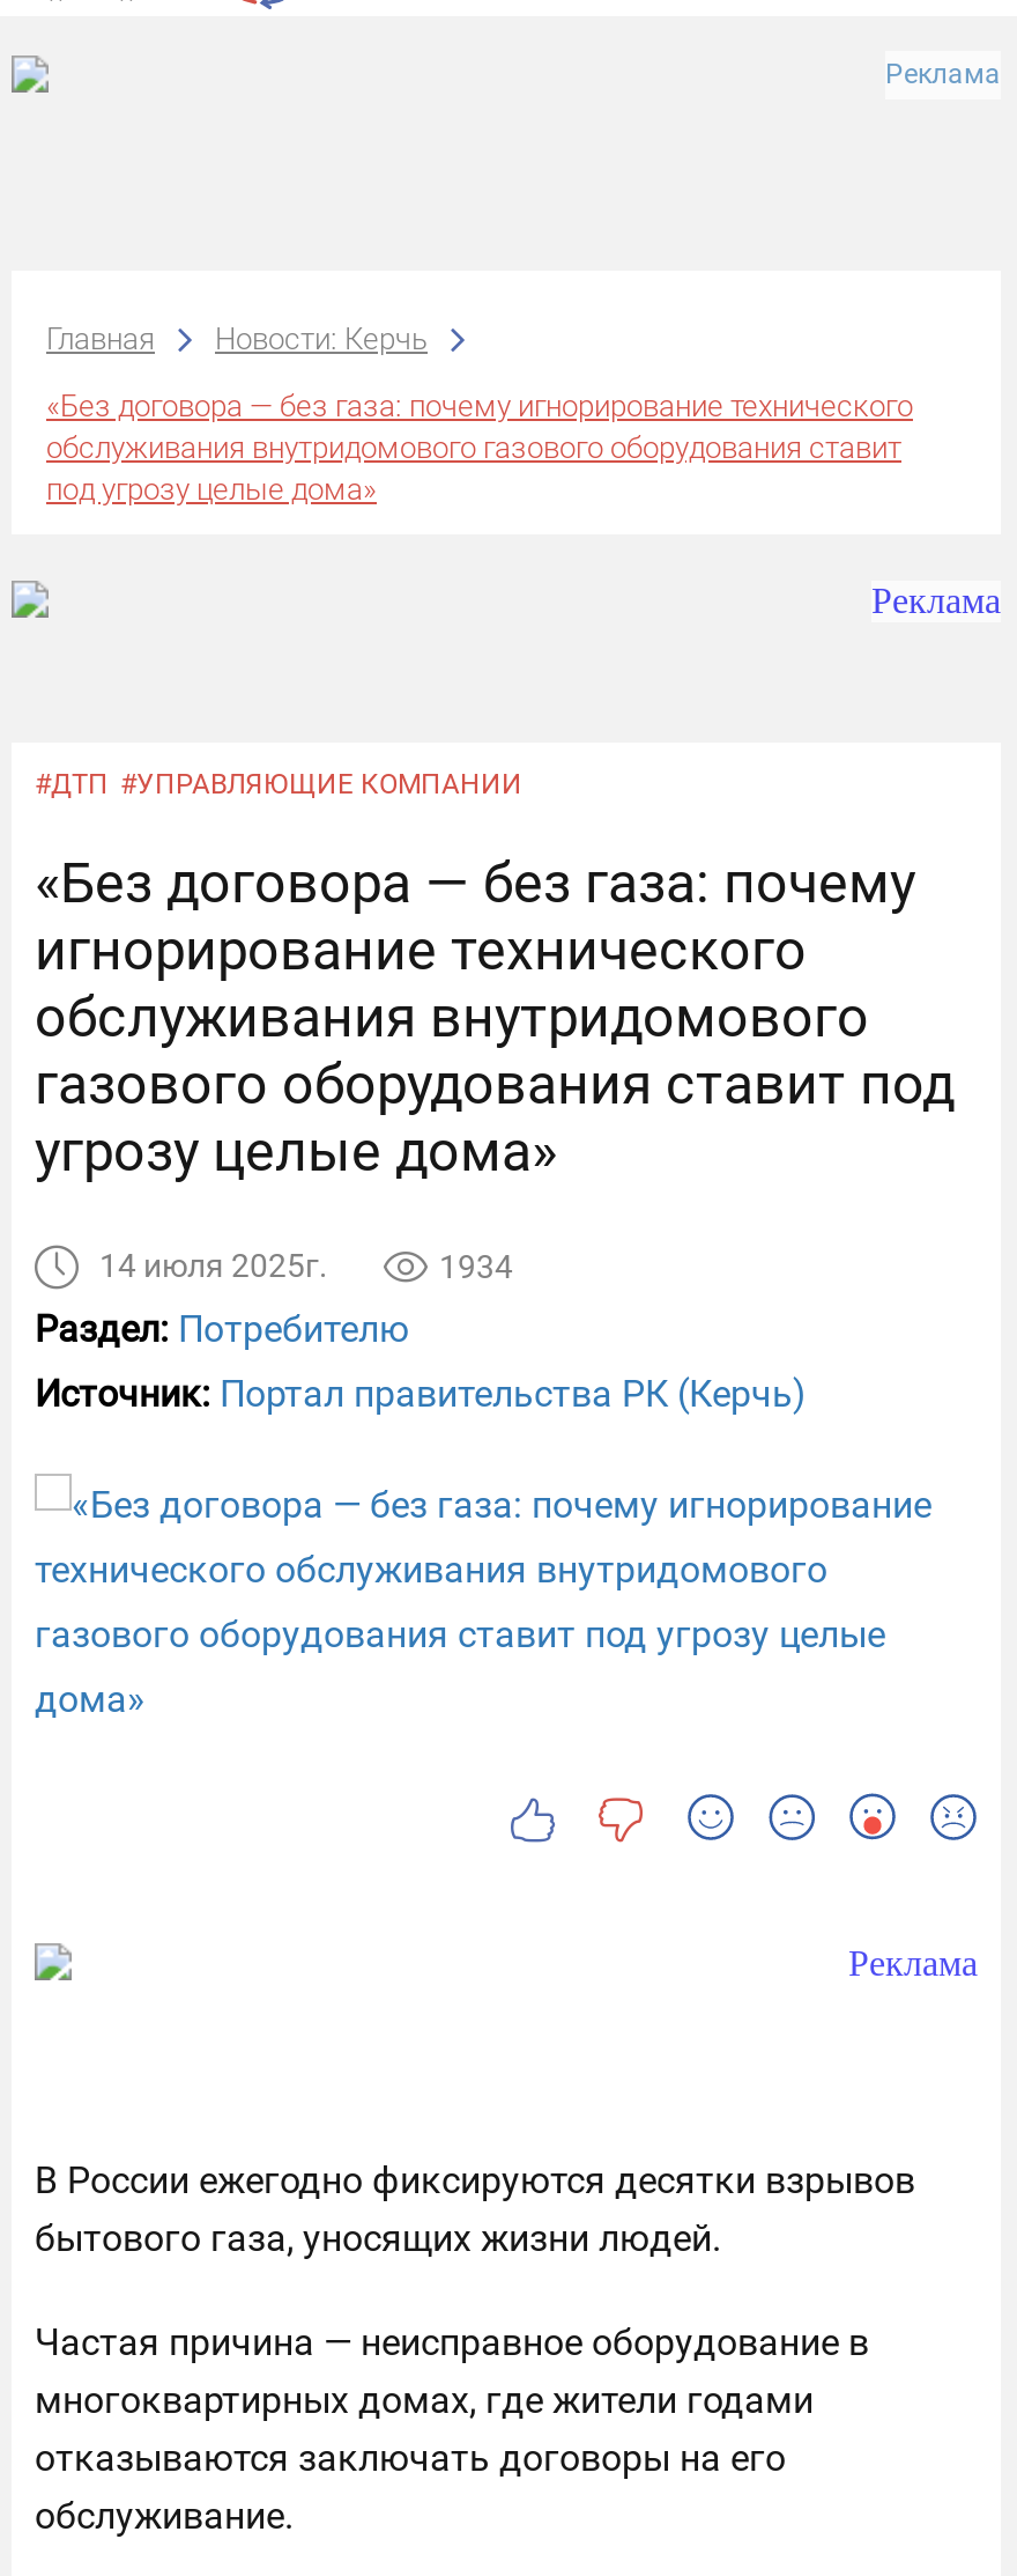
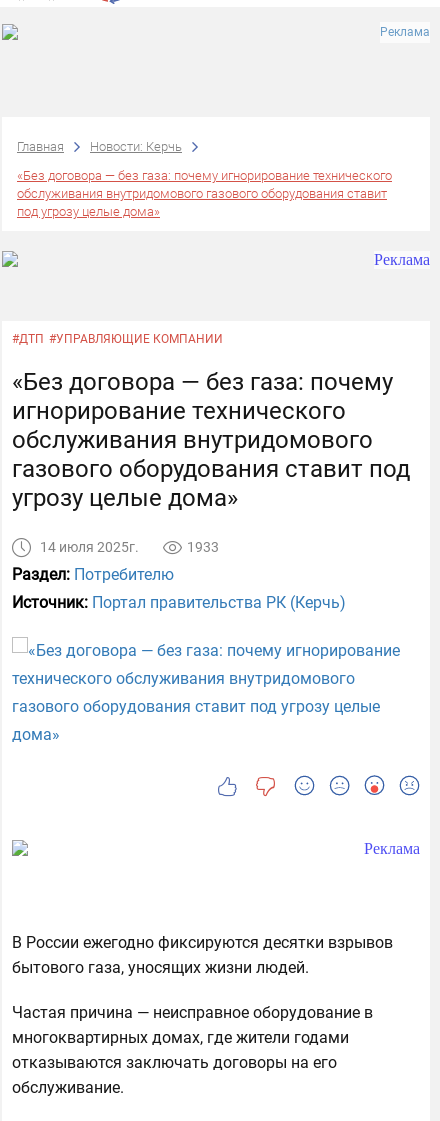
- 1934
+ 1933
